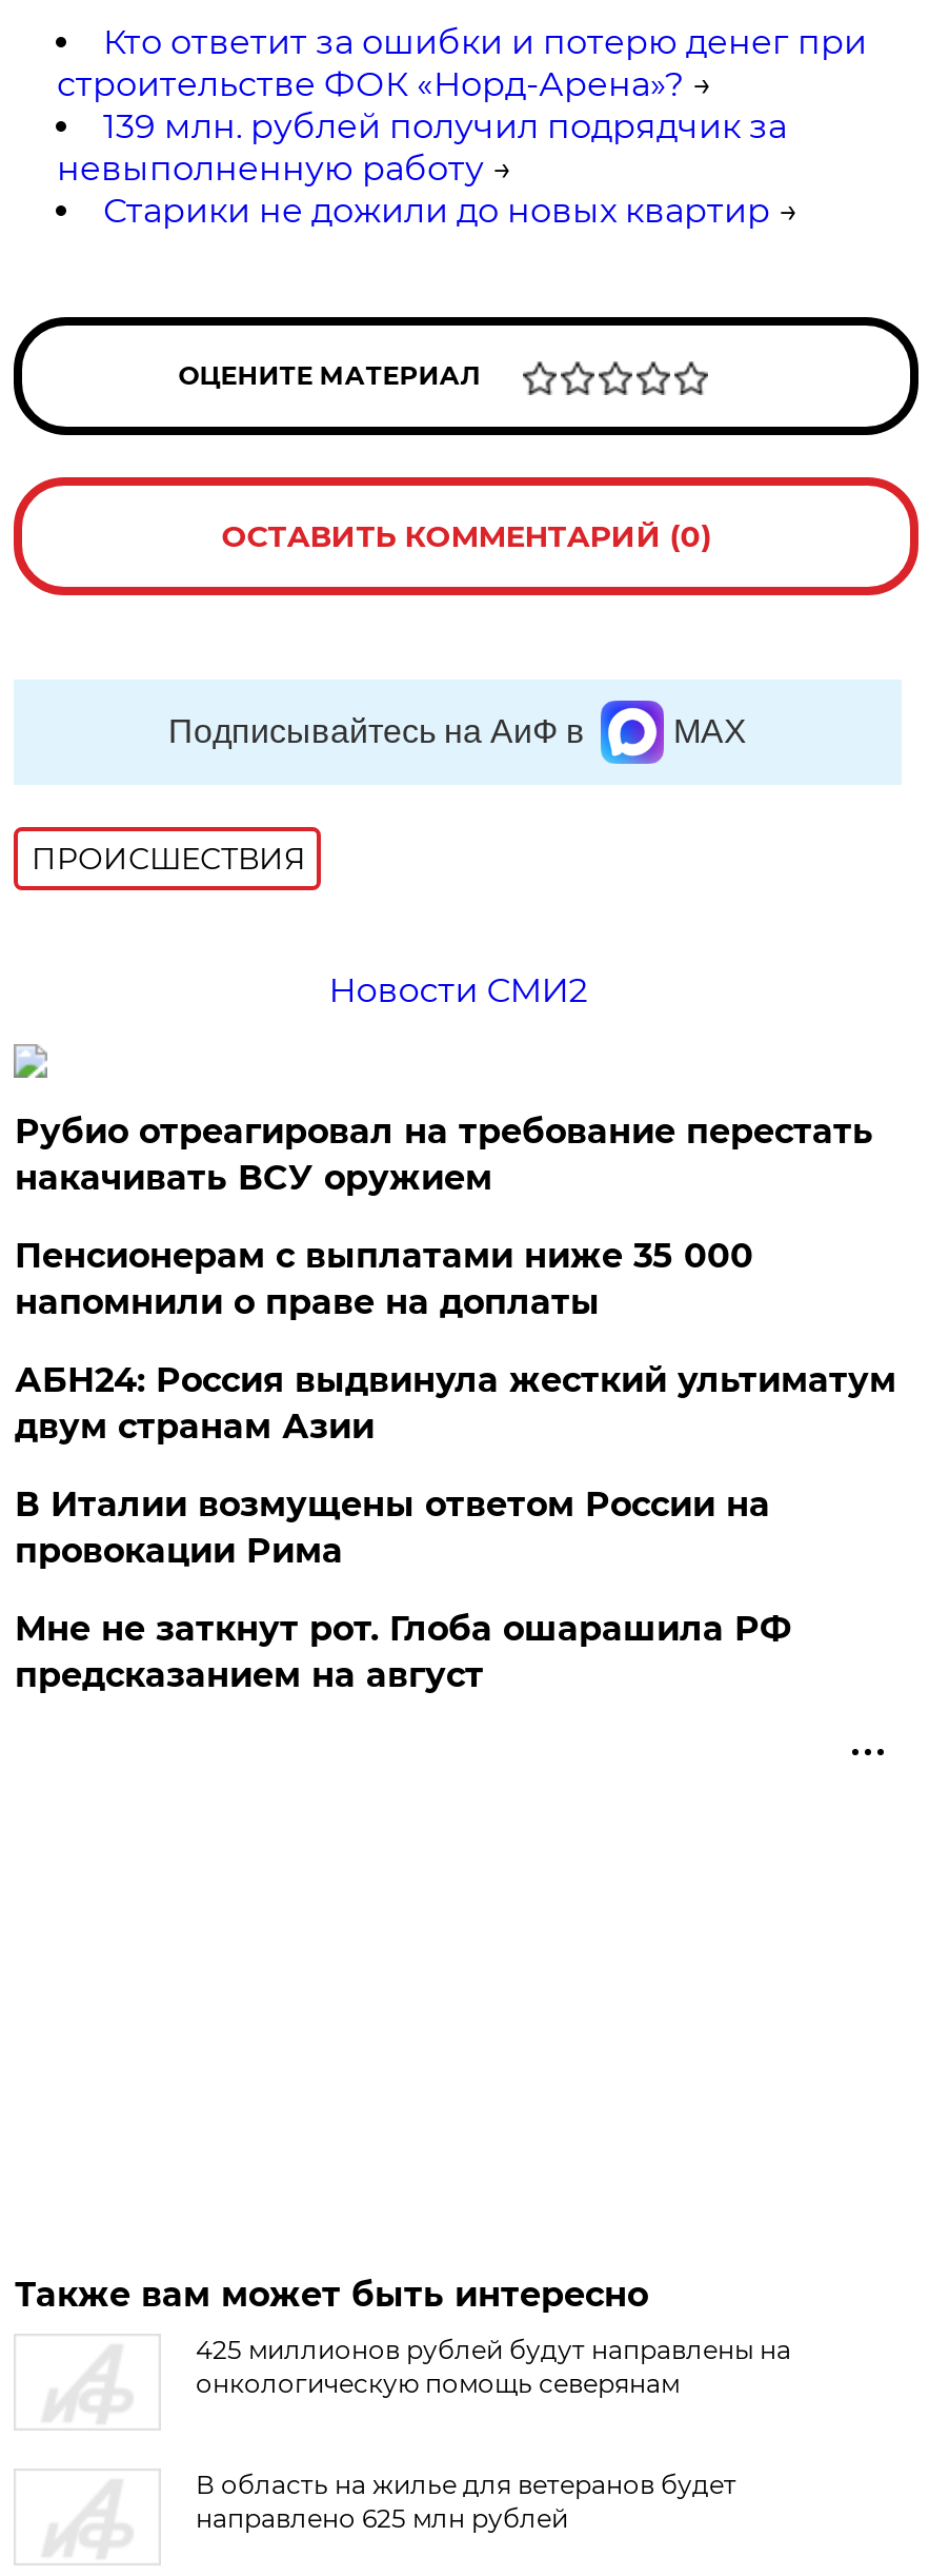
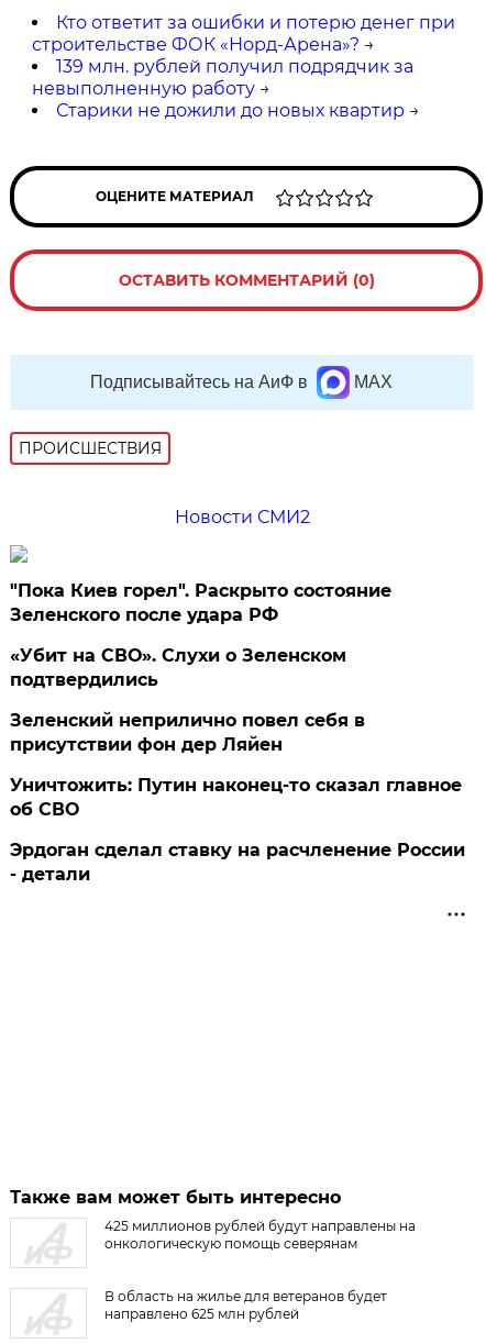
- Рубио отреагировал на требование перестать
- накачивать ВСУ оружием
+ "Пока Киев горел". Раскрыто состояние
+ Зеленского после удара РФ

- Пенсионерам с выплатами ниже 35 000
- напомнили о праве на доплаты
+ «Убит на СВО». Слухи о Зеленском
+ подтвердились

- АБН24: Россия выдвинула жесткий ультиматум
- двум странам Азии
+ Зеленский неприлично повел cебя в
+ присутствии фон дер Ляйен

- В Италии возмущены ответом России на
- провокации Рима
+ Уничтожить: Путин наконец-то сказал главное
+ об СВО

- Мне не заткнут рот. Глоба ошарашила РФ
- предсказанием на август
+ Эрдоган сделал ставку на расчленение России
+ - детали
